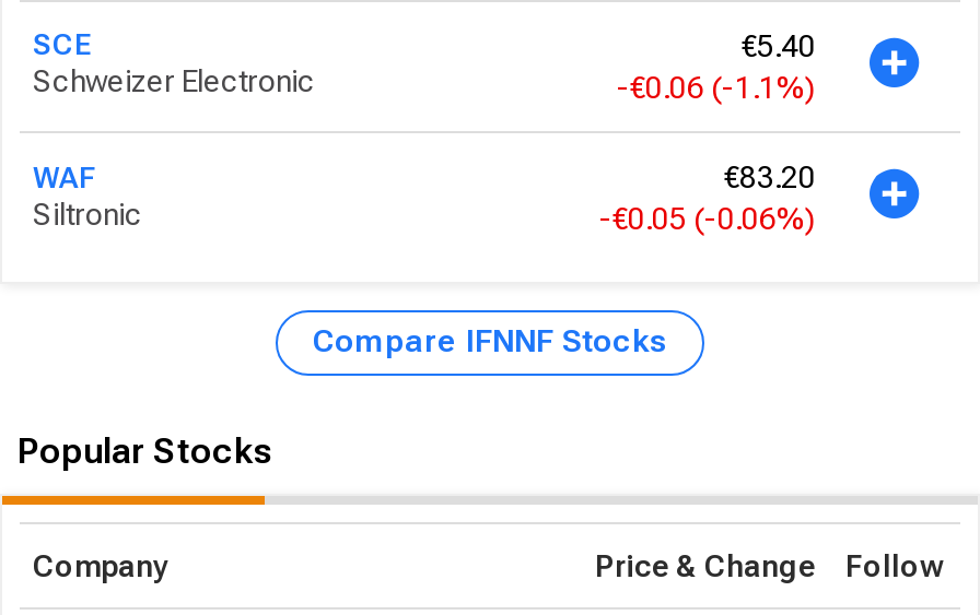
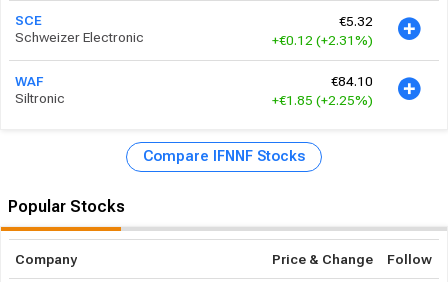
- €5.40
+ €5.32

- -€0.06 (-1.1%)
+ +€0.12 (+2.31%)

- €83.20
+ €84.10

- -€0.05 (-0.06%)
+ +€1.85 (+2.25%)
